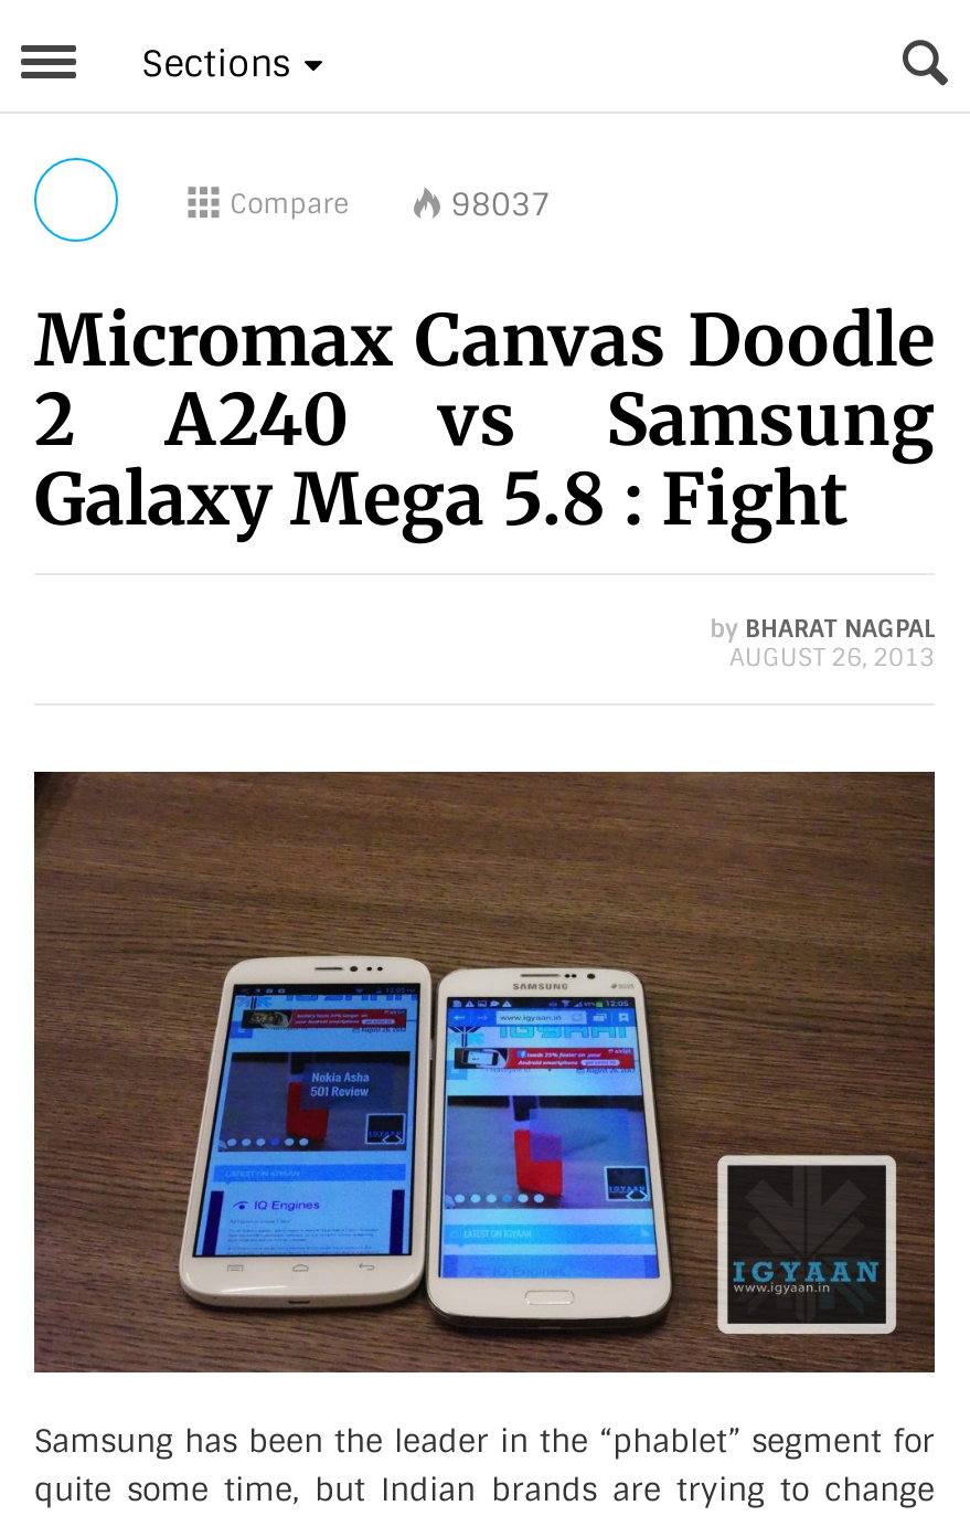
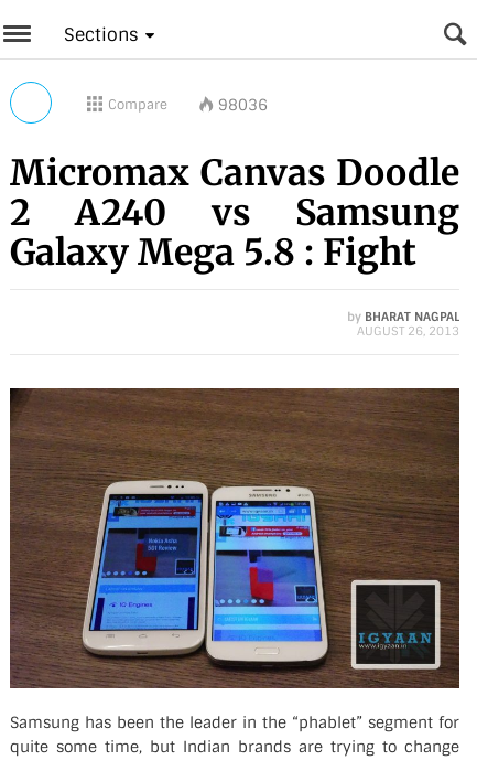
- 98037
+ 98036
